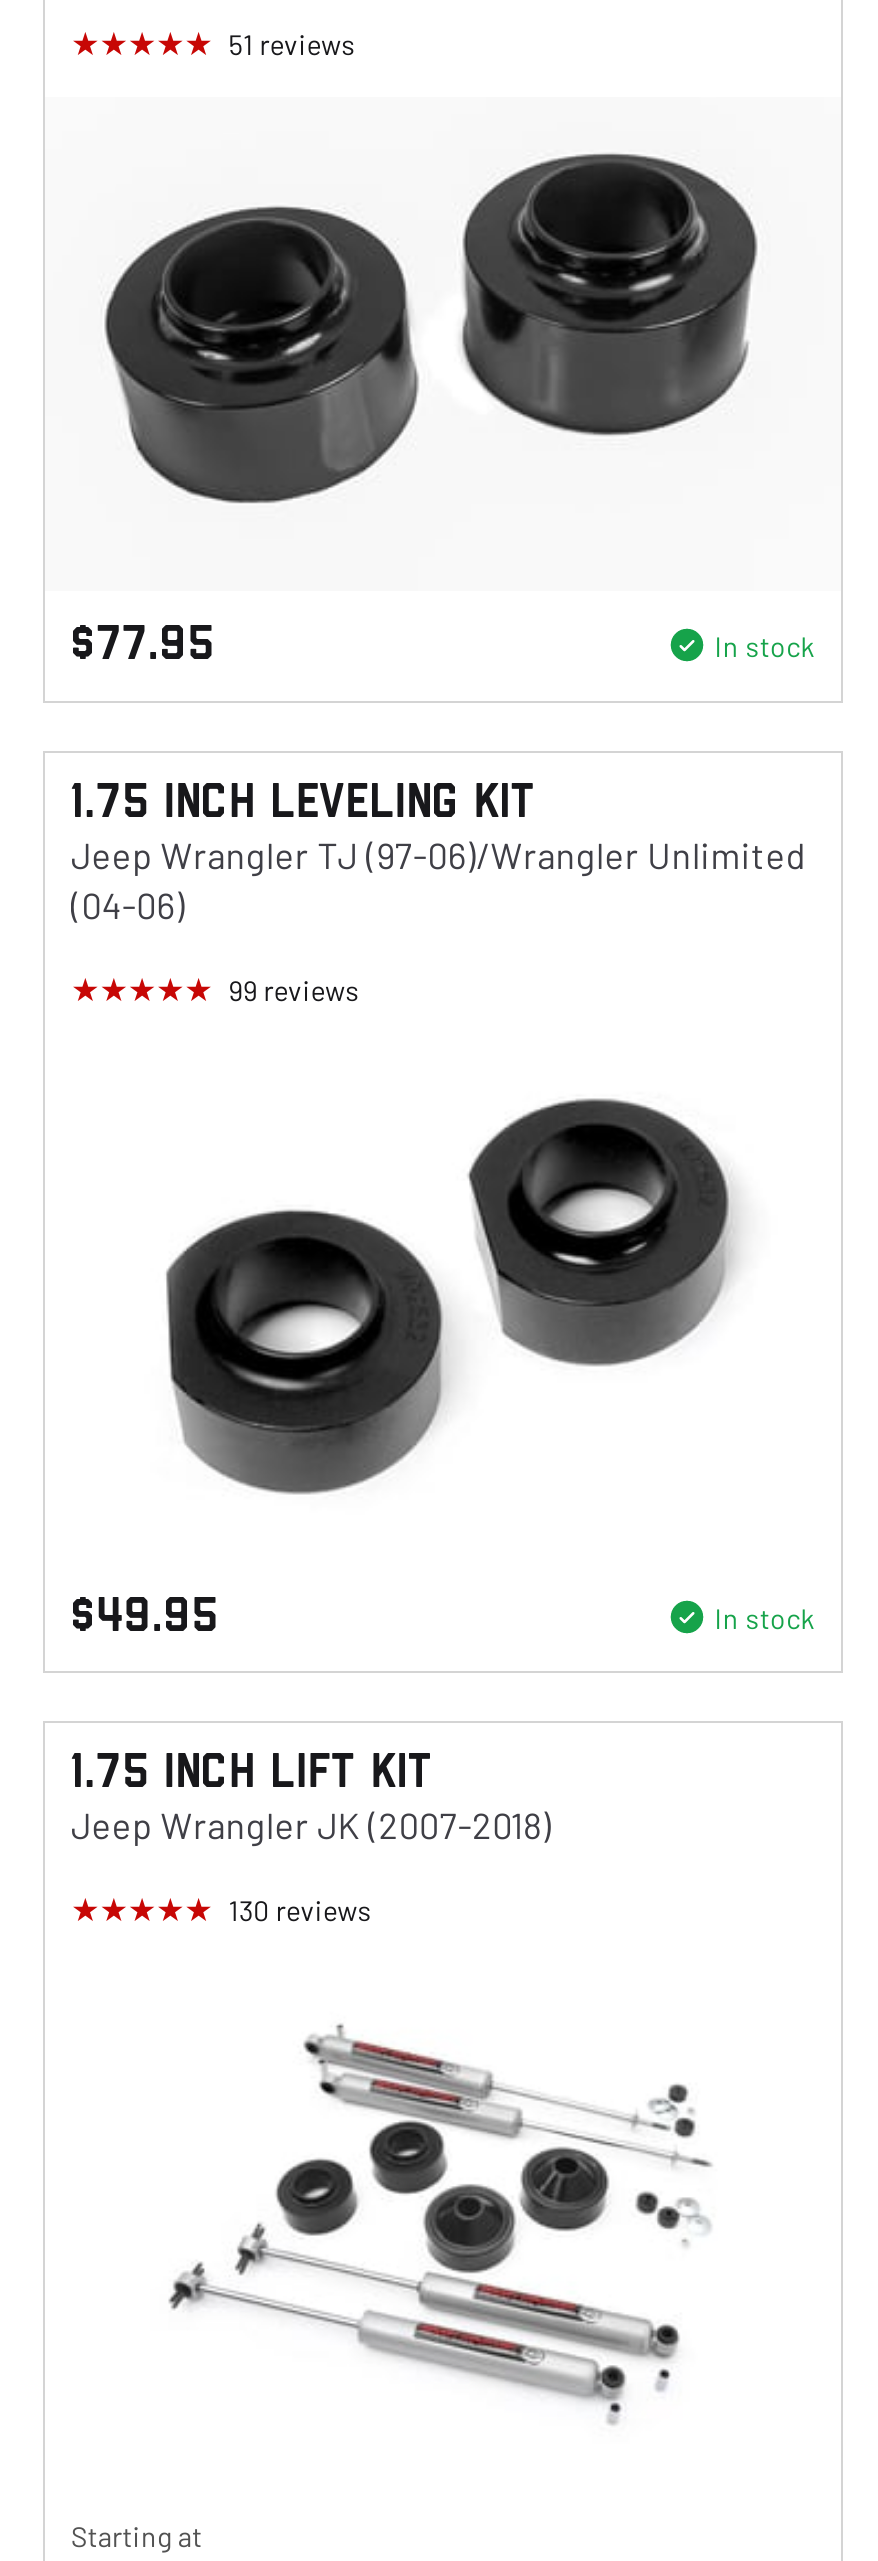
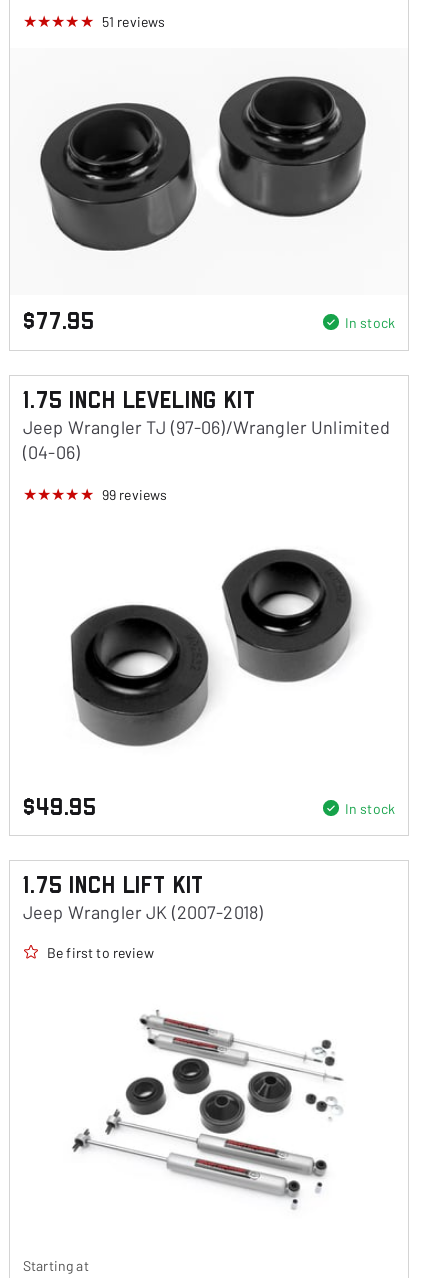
- 130 reviews
+ Be first to review
